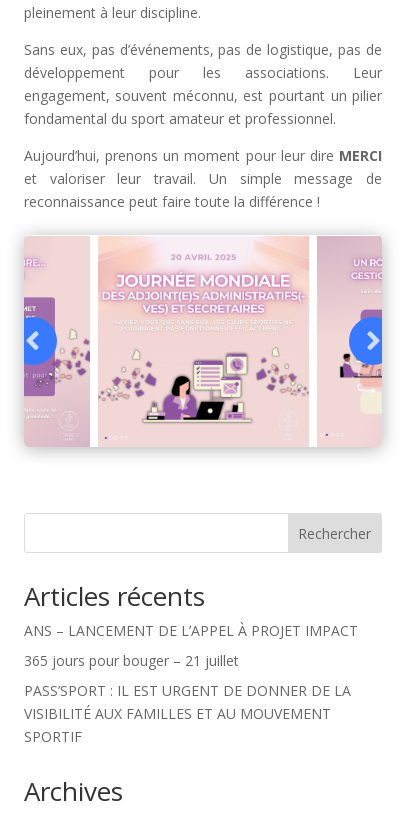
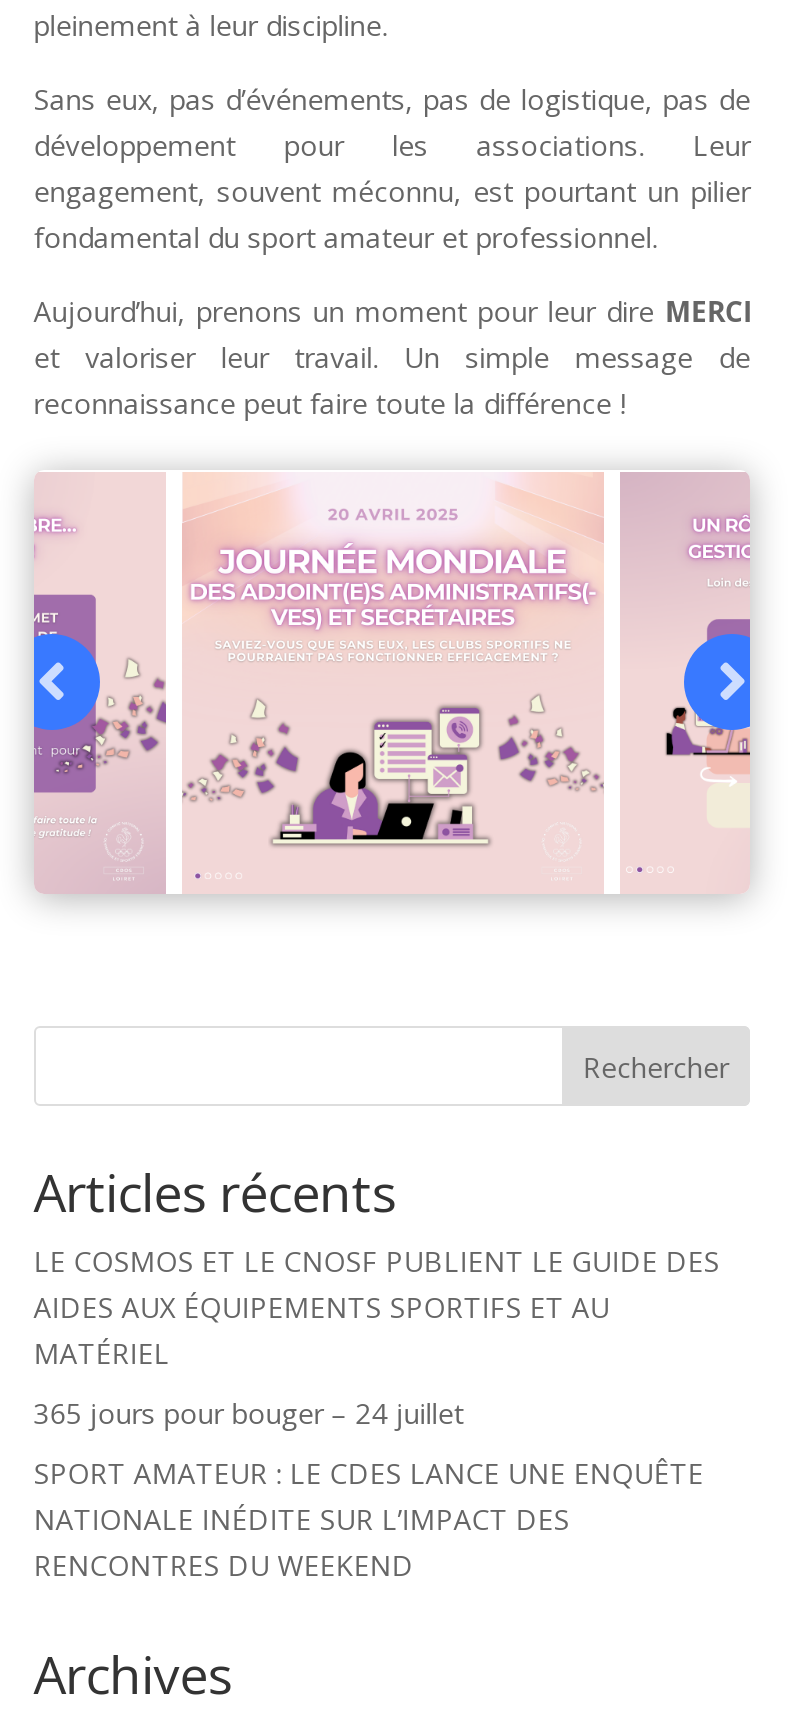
- ANS – LANCEMENT DE L’APPEL À PROJET IMPACT
+ LE COSMOS ET LE CNOSF PUBLIENT LE GUIDE DES
+ AIDES AUX ÉQUIPEMENTS SPORTIFS ET AU
+ MATÉRIEL

- 365 jours pour bouger – 21 juillet
+ 365 jours pour bouger – 24 juillet

- PASS’SPORT : IL EST URGENT DE DONNER DE LA
- VISIBILITÉ AUX FAMILLES ET AU MOUVEMENT
- SPORTIF
+ SPORT AMATEUR : LE CDES LANCE UNE ENQUÊTE
+ NATIONALE INÉDITE SUR L’IMPACT DES
+ RENCONTRES DU WEEKEND
